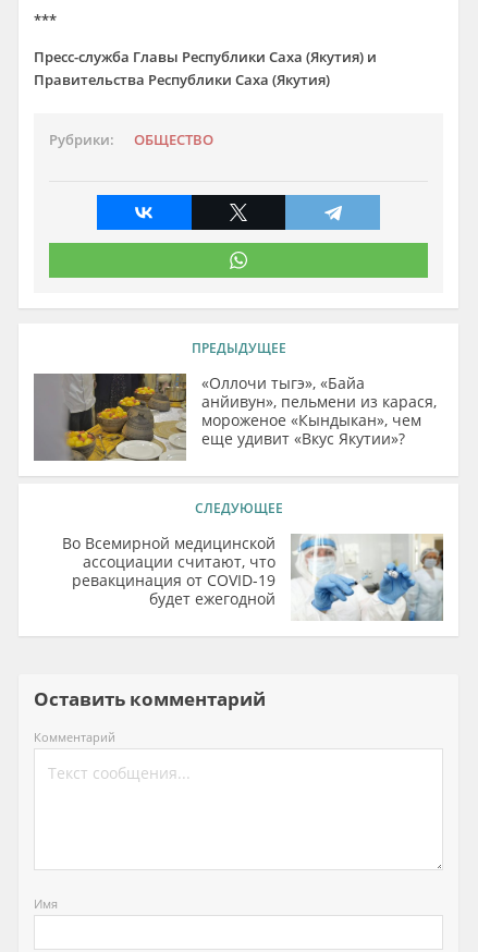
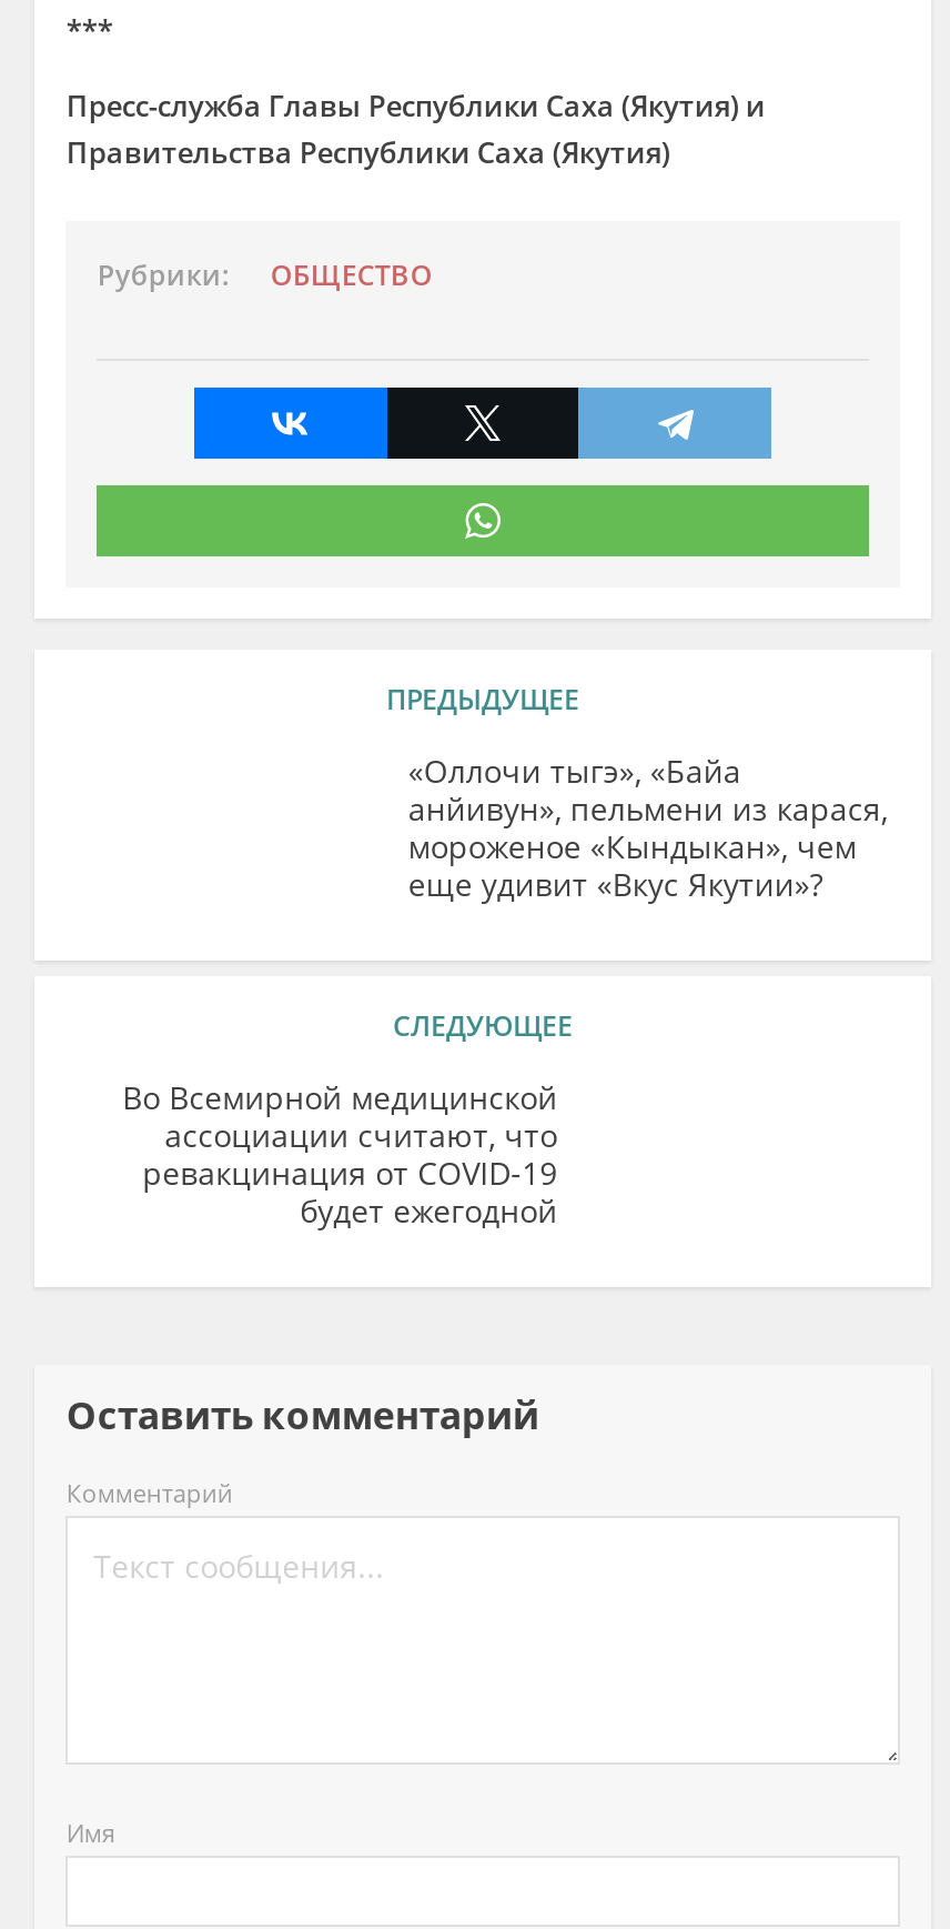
- [image]

- [image]
